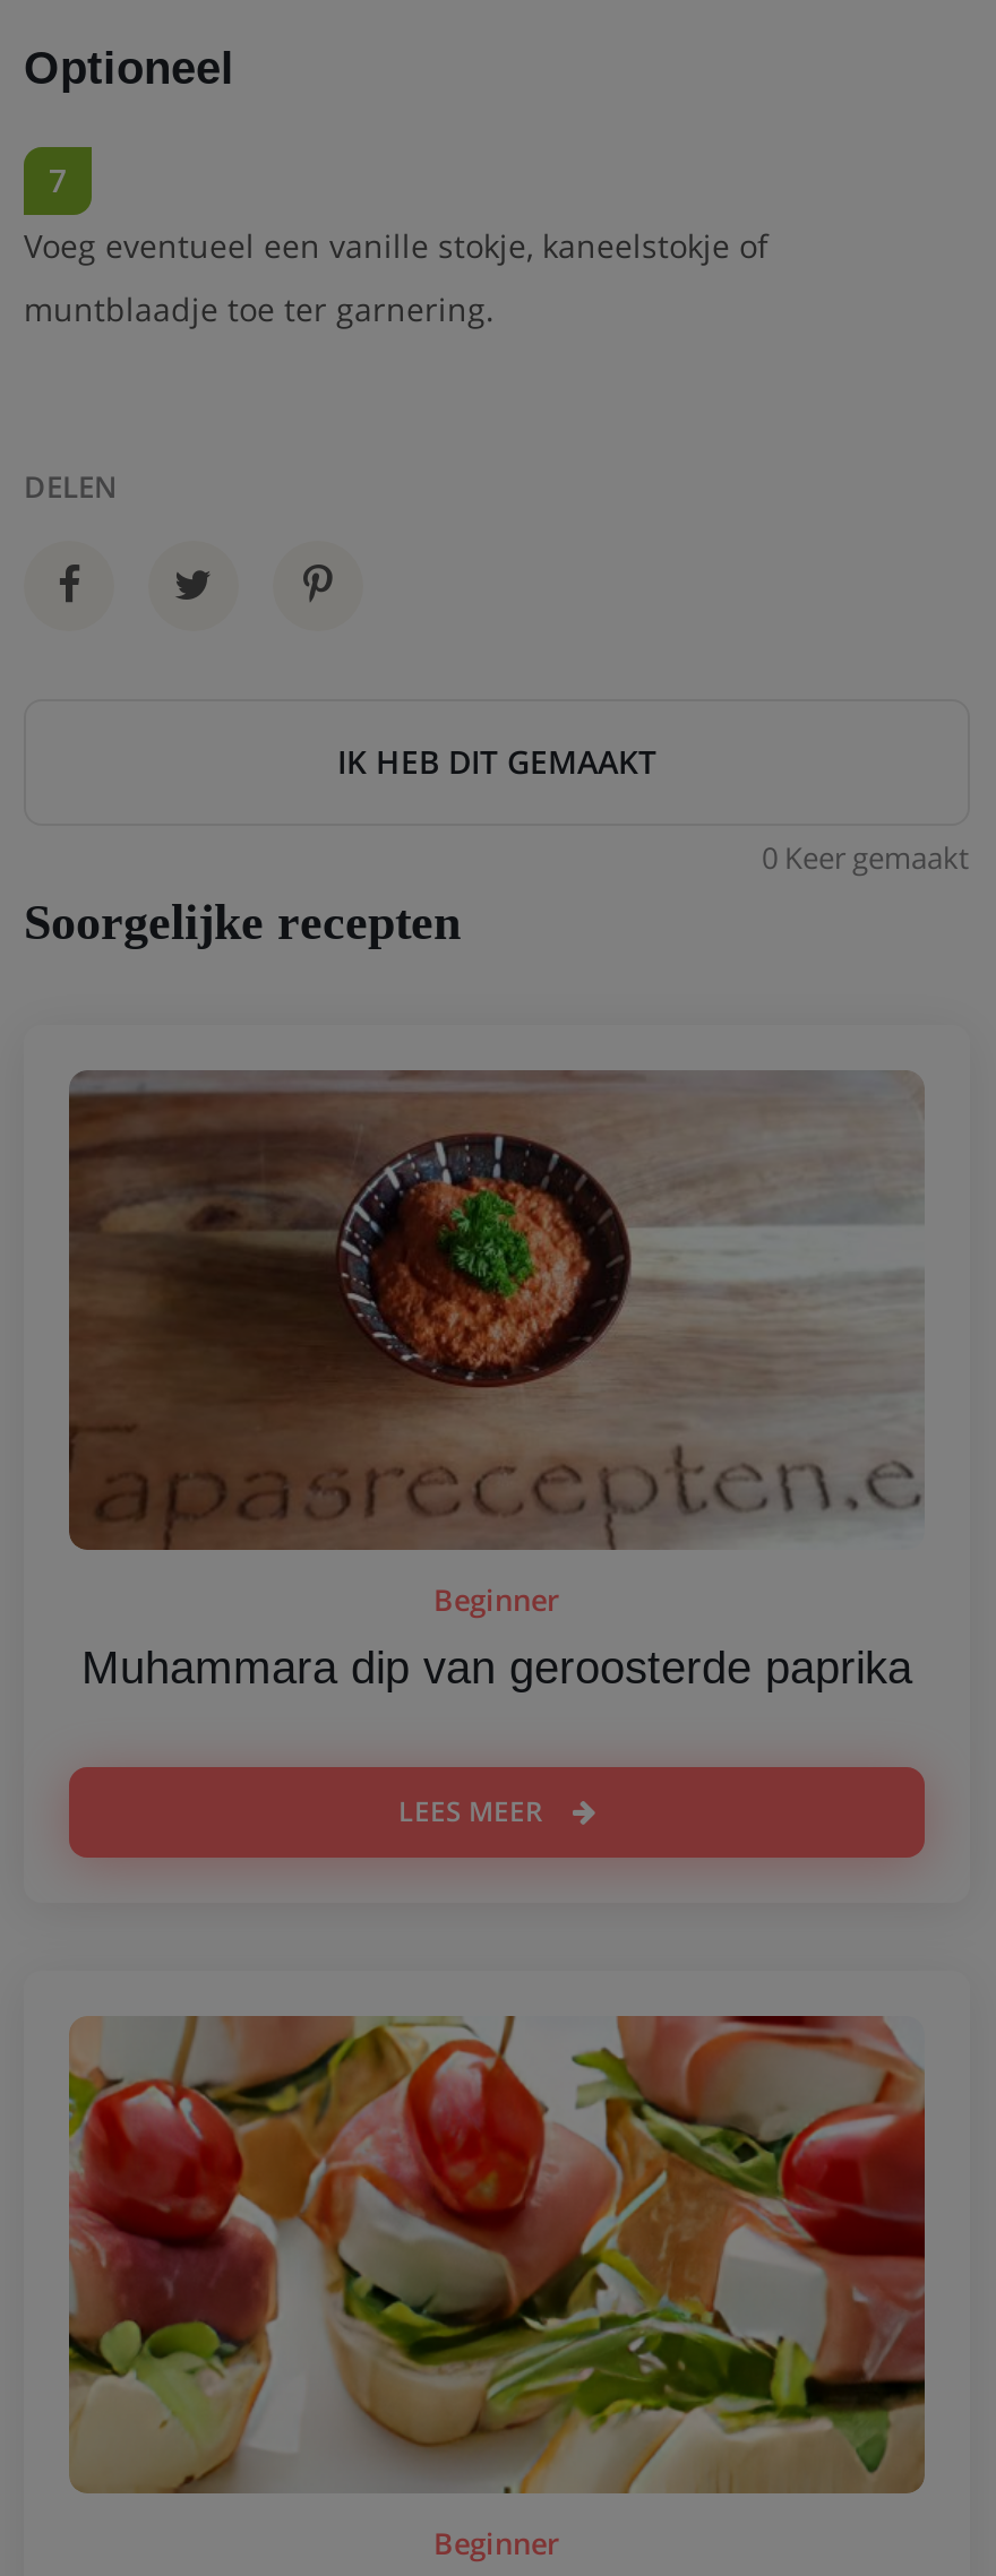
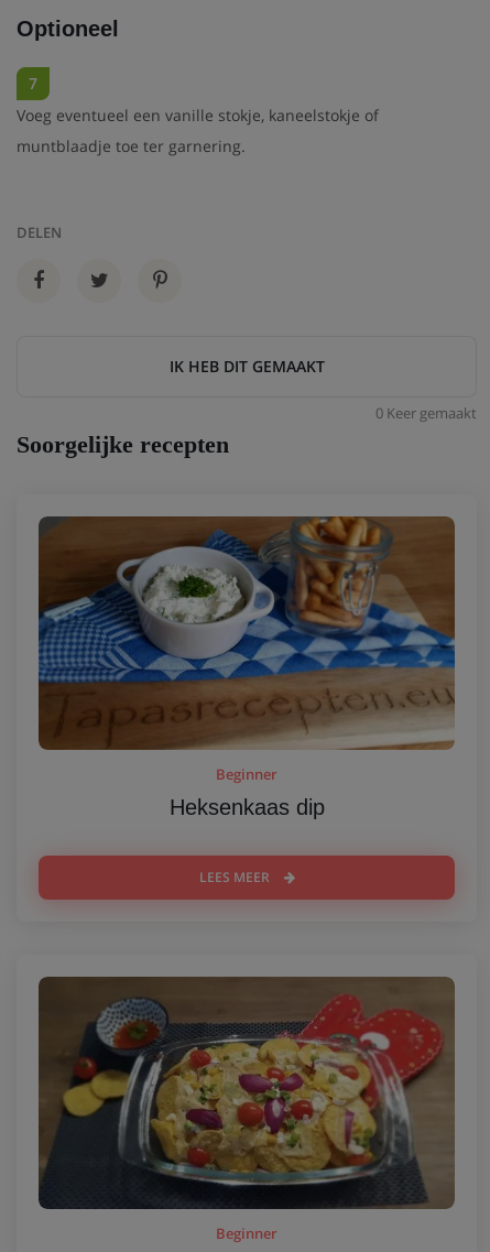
- [image]
+ [image]

- Muhammara dip van geroosterde paprika
+ Heksenkaas dip

- [image]
+ [image]
